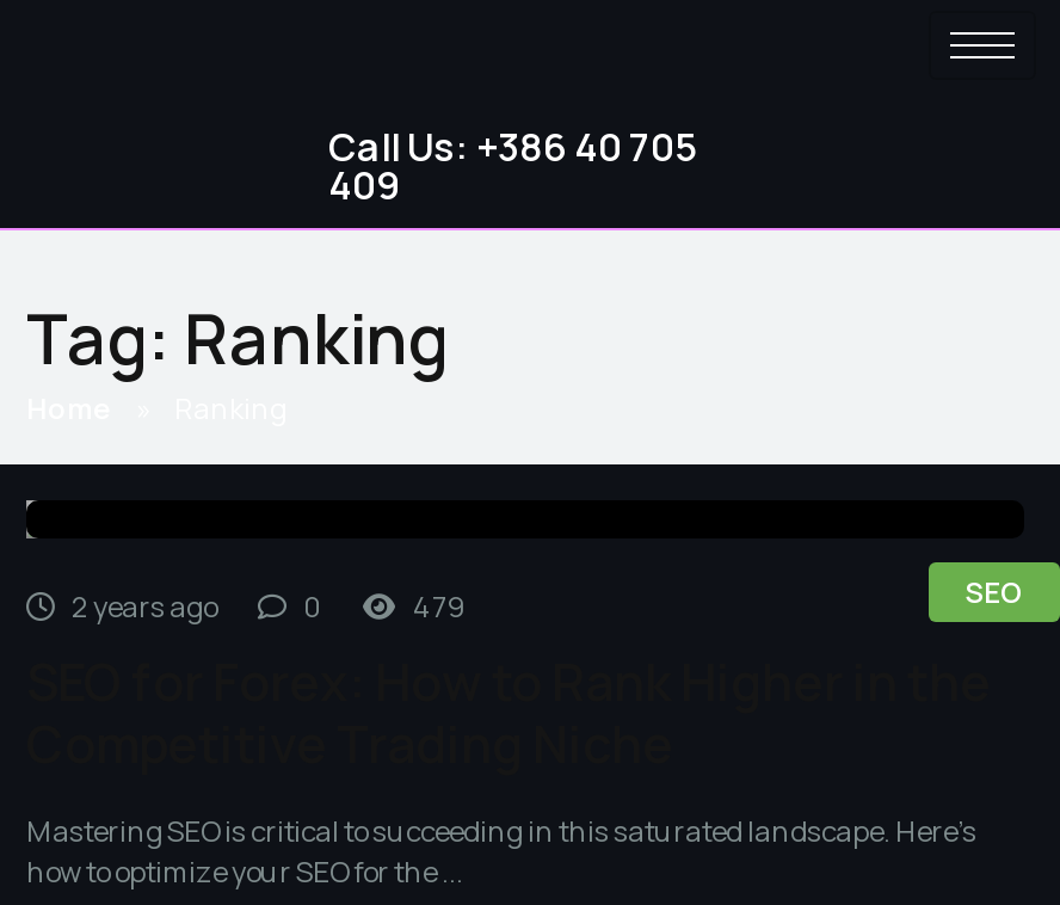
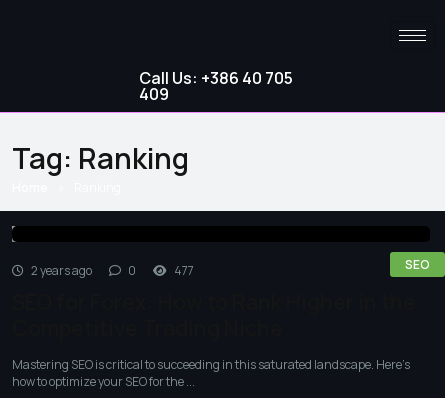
- 479
+ 477
